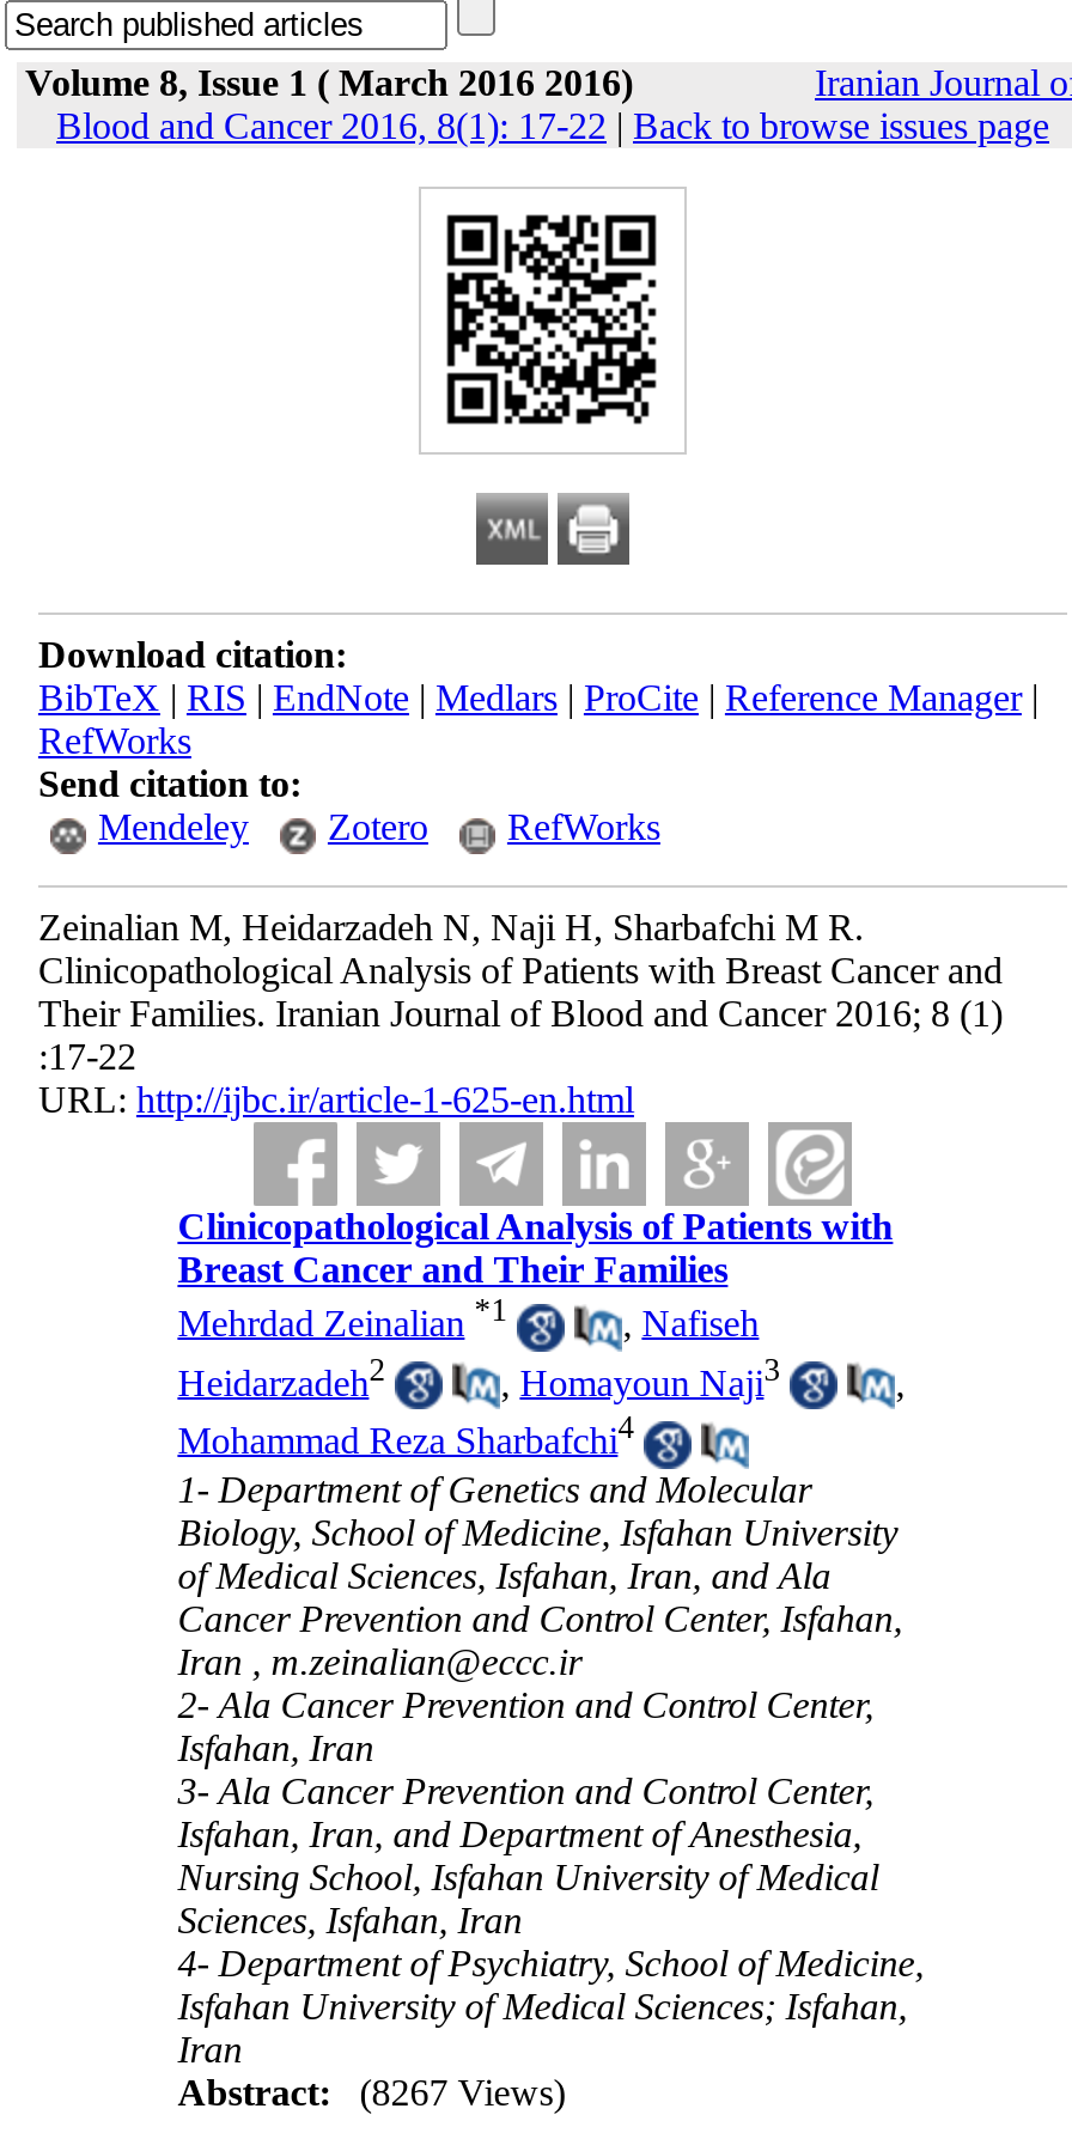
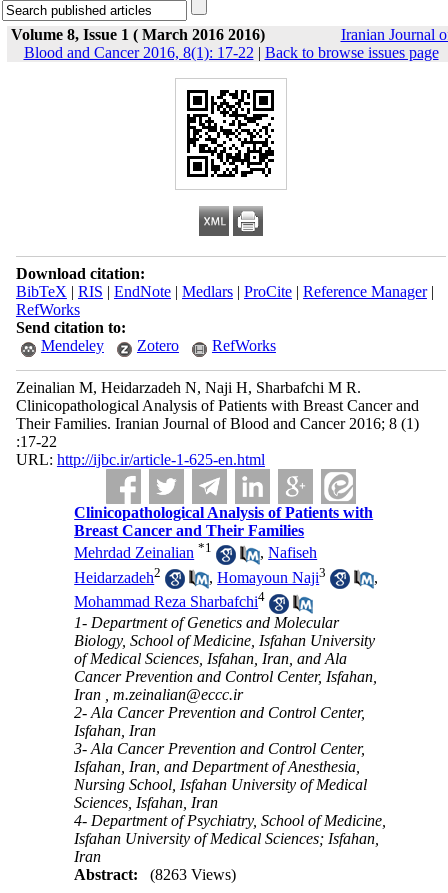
- Abstract: (8267 Views)
+ Abstract: (8263 Views)
